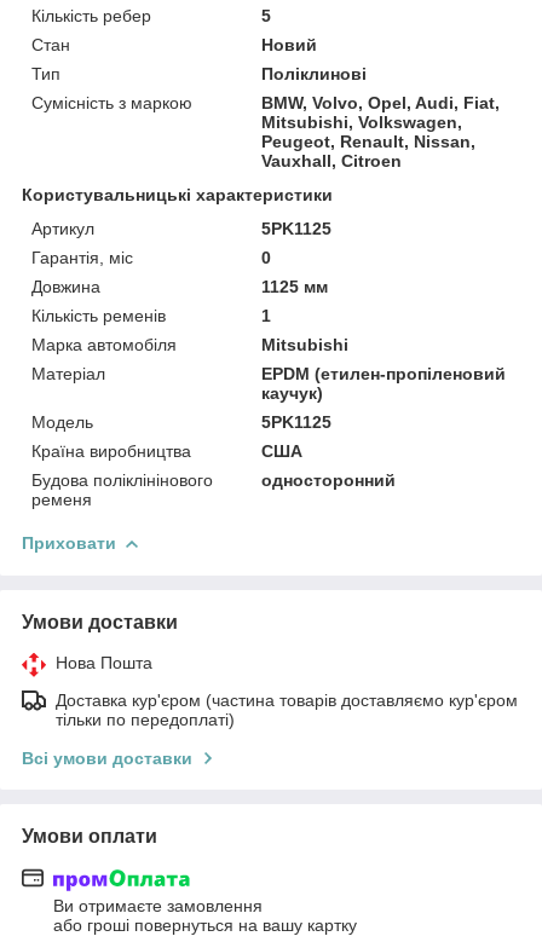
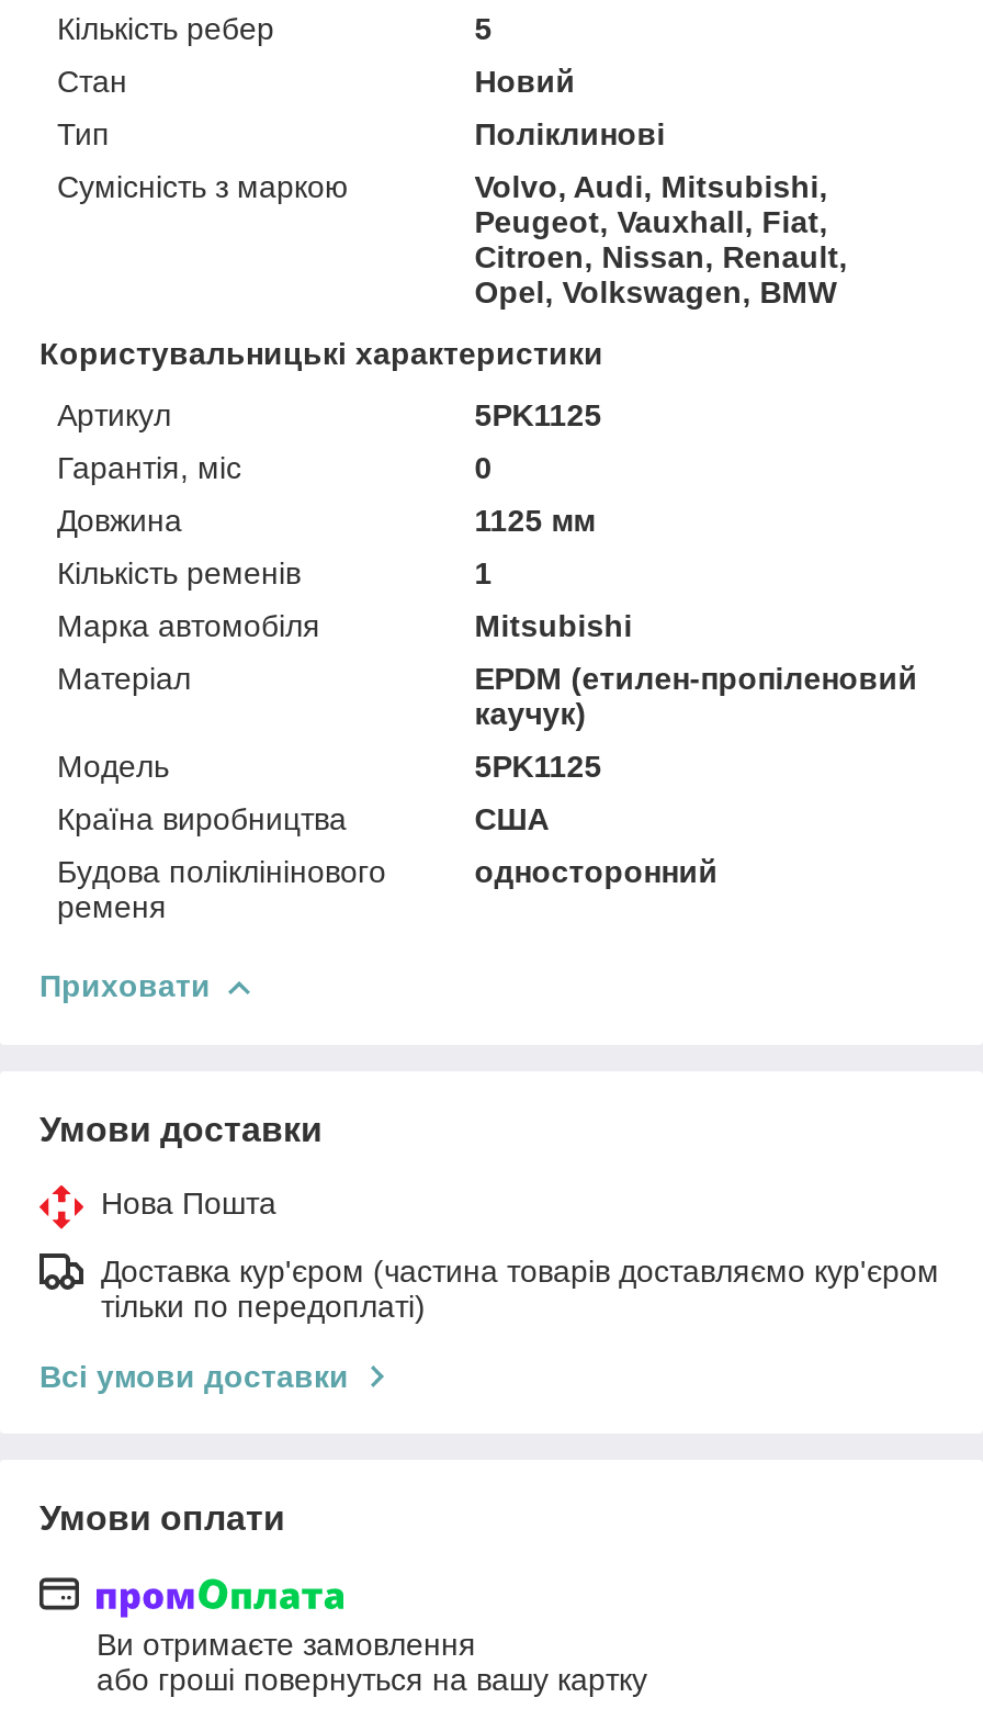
- BMW, Volvo, Opel, Audi, Fiat,
- Mitsubishi, Volkswagen,
- Peugeot, Renault, Nissan,
- Vauxhall, Citroen
+ Volvo, Audi, Mitsubishi,
+ Peugeot, Vauxhall, Fiat,
+ Citroen, Nissan, Renault,
+ Opel, Volkswagen, BMW
